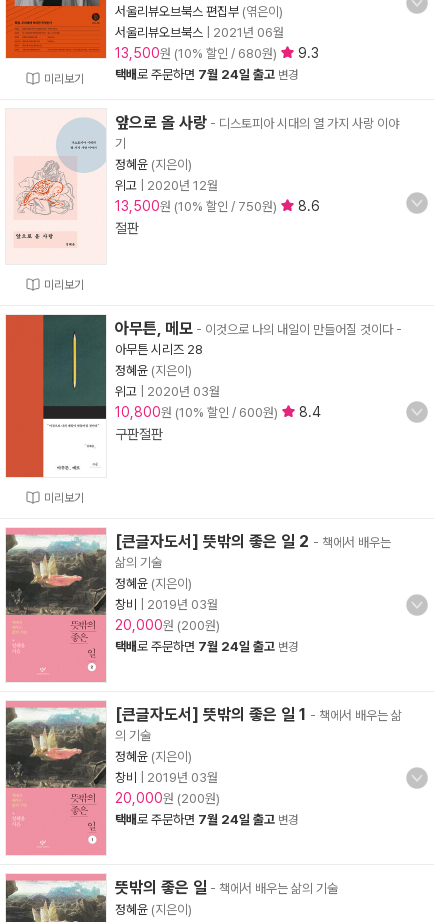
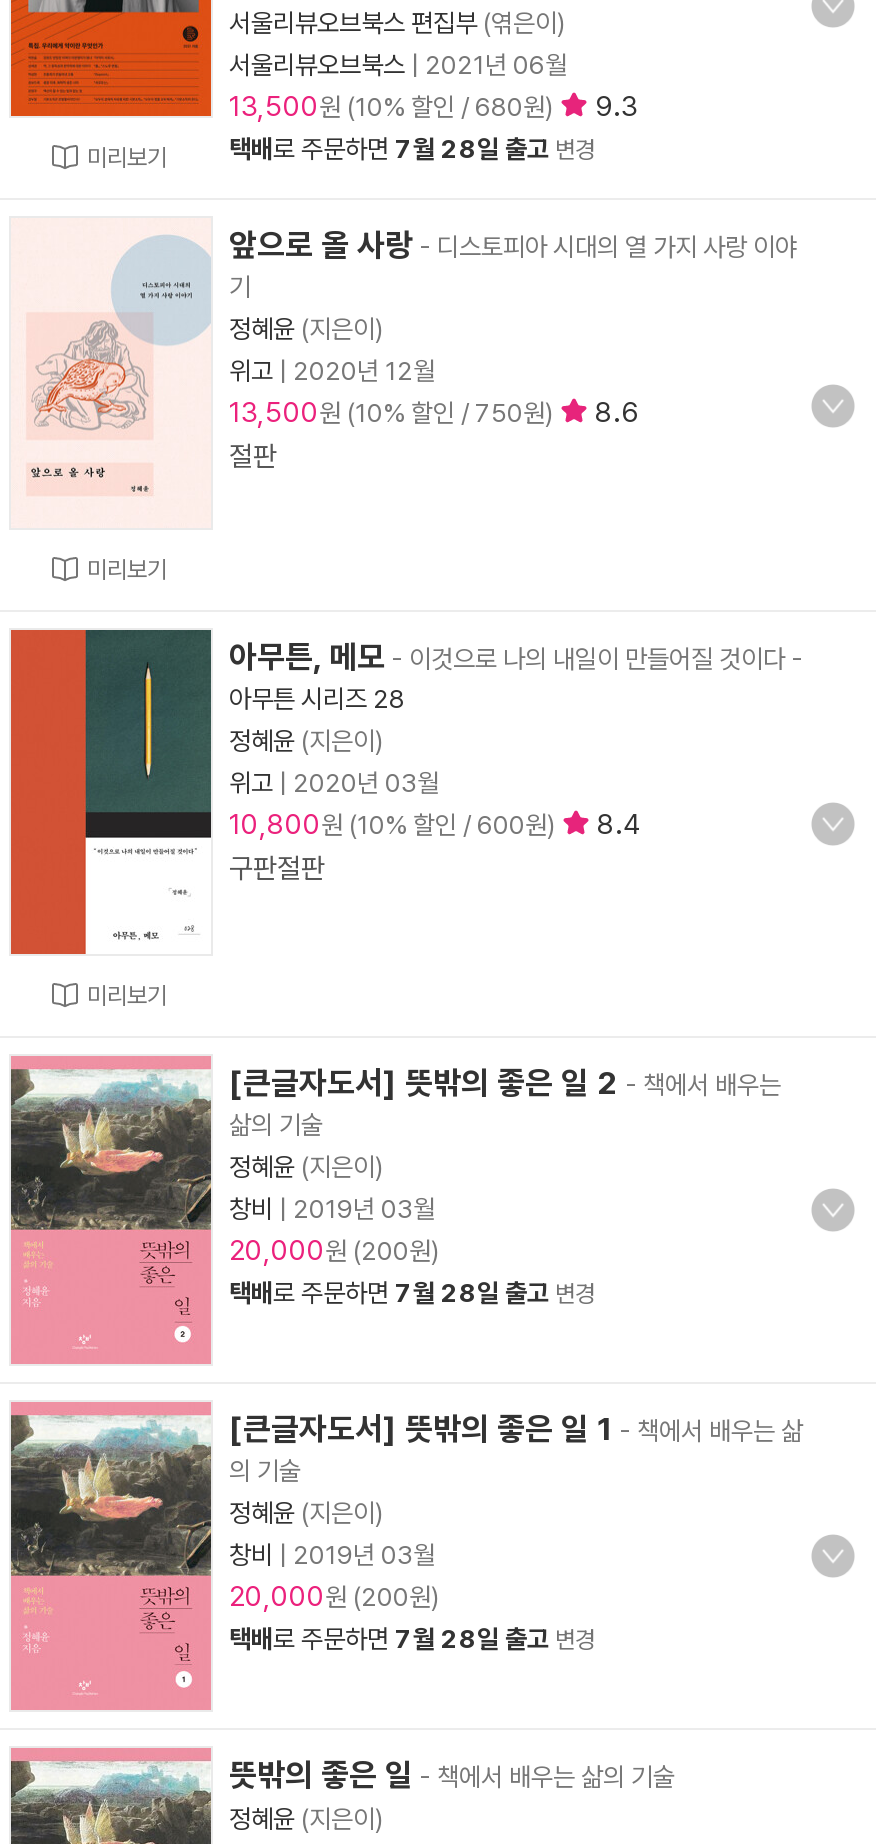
- 택배로 주문하면 7월 24일 출고 변경
+ 택배로 주문하면 7월 28일 출고 변경

- 택배로 주문하면 7월 24일 출고 변경
+ 택배로 주문하면 7월 28일 출고 변경

- 택배로 주문하면 7월 24일 출고 변경
+ 택배로 주문하면 7월 28일 출고 변경
